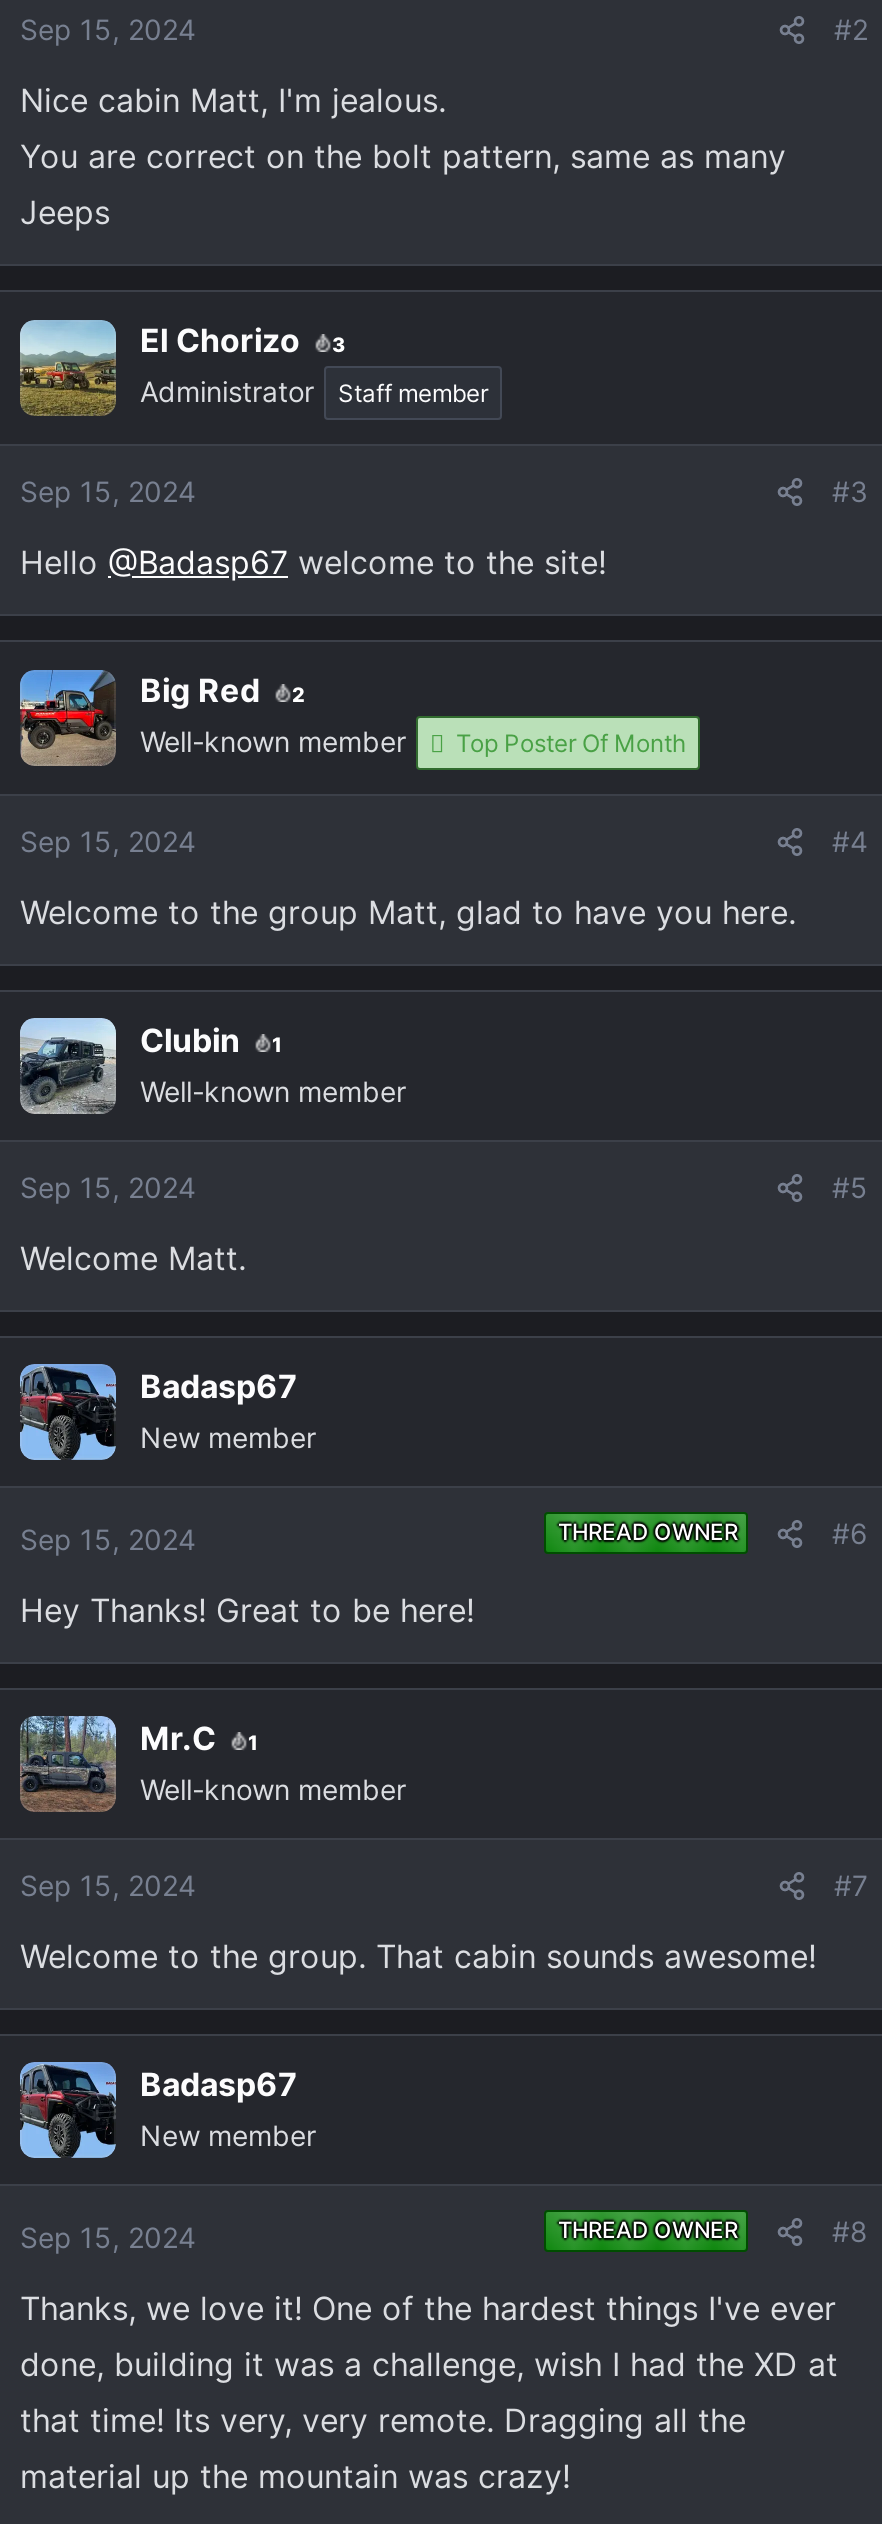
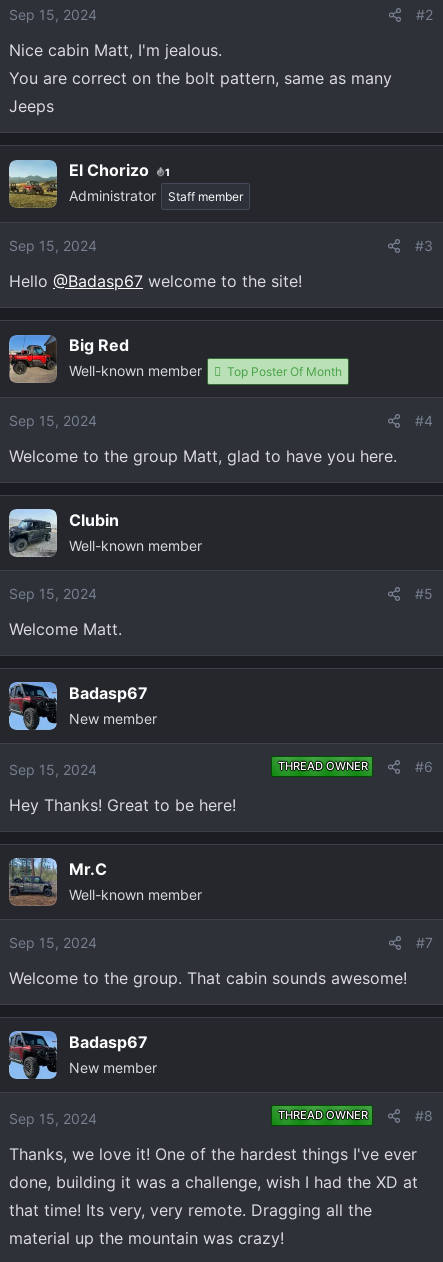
- El Chorizo 3
+ El Chorizo 1

- 2

- 1

- 1
